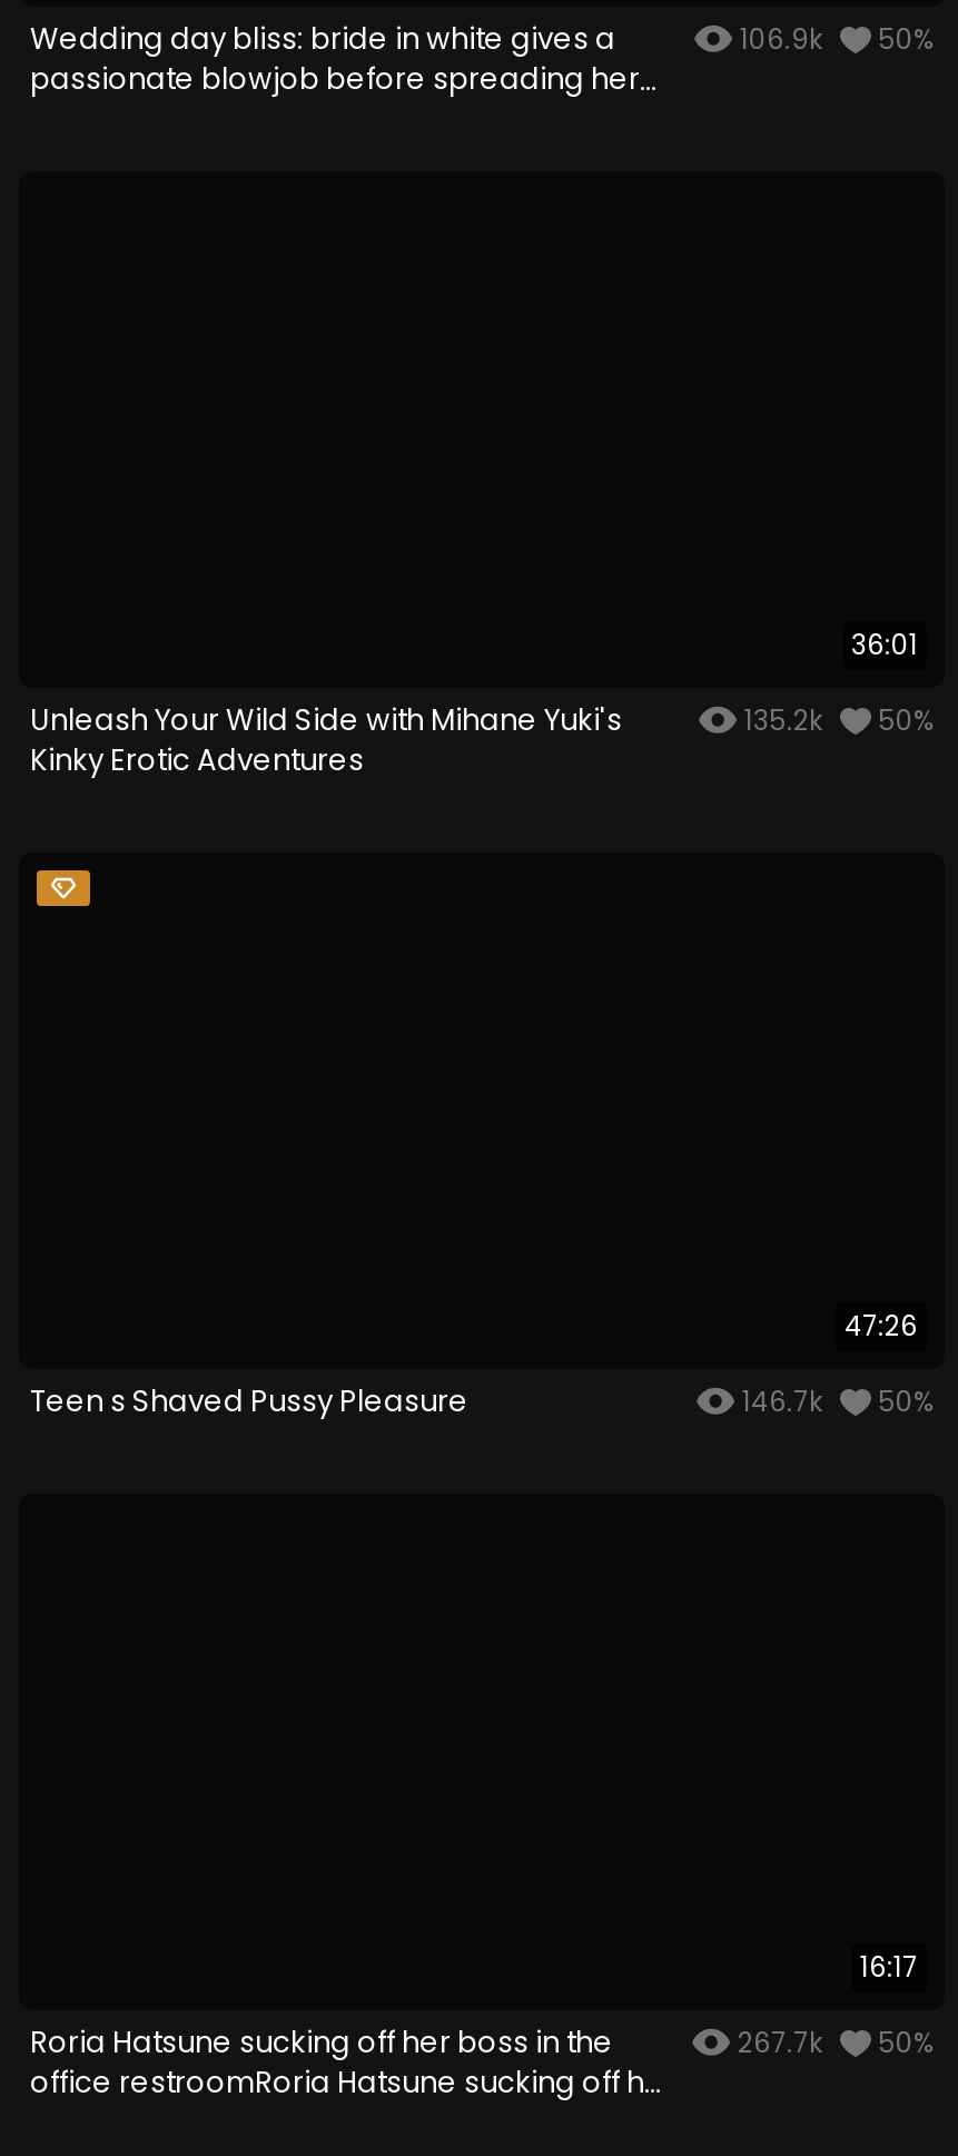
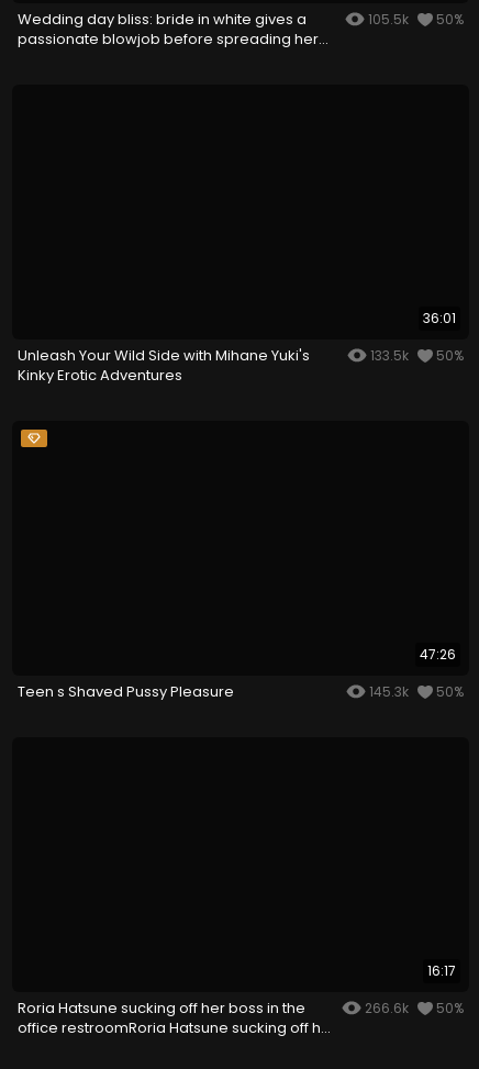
- 106.9k 50%
+ 105.5k 50%

- 135.2k 50%
+ 133.5k 50%

- 146.7k 50%
+ 145.3k 50%

- 267.7k 50%
+ 266.6k 50%
